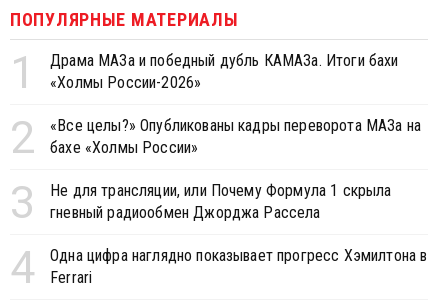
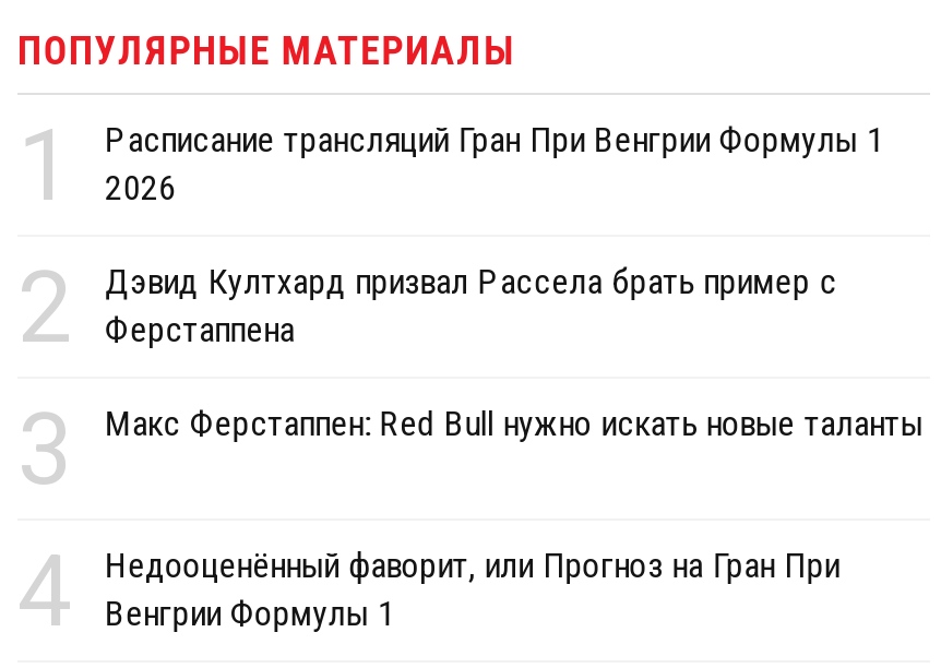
- Драма МАЗа и победный дубль КАМАЗа. Итоги бахи
- «Холмы России-2026»
+ Расписание трансляций Гран При Венгрии Формулы 1
+ 2026

- «Все целы?» Опубликованы кадры переворота МАЗа на
- бахе «Холмы России»
+ Дэвид Култхард призвал Рассела брать пример с
+ Ферстаппена

- Не для трансляции, или Почему Формула 1 скрыла
- гневный радиообмен Джорджа Рассела
+ Макс Ферстаппен: Red Bull нужно искать новые таланты

- Одна цифра наглядно показывает прогресс Хэмилтона в
- Ferrari
+ Недооценённый фаворит, или Прогноз на Гран При
+ Венгрии Формулы 1
